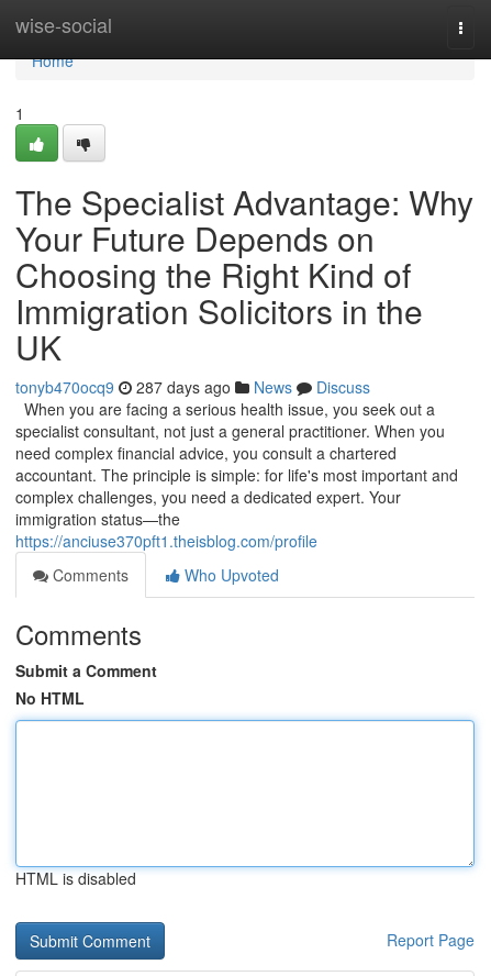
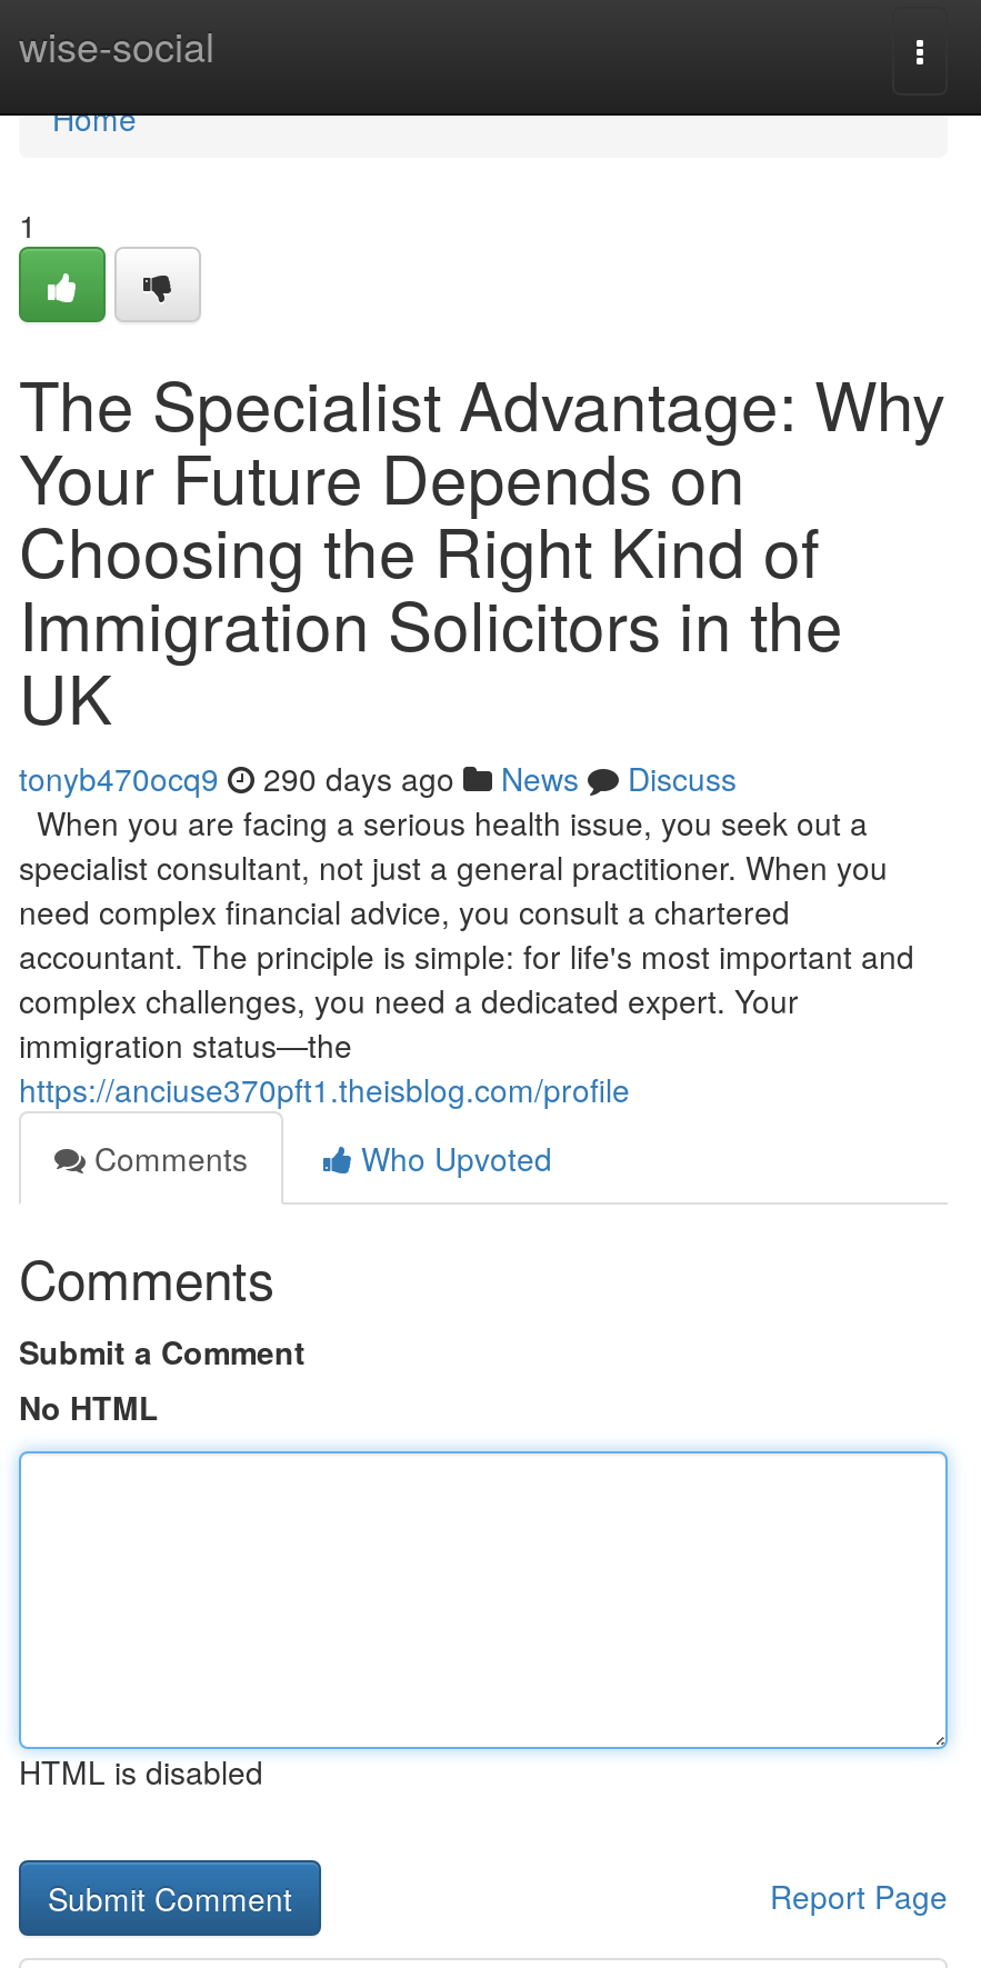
- tonyb470ocq9 287 days ago News Discuss
+ tonyb470ocq9 290 days ago News Discuss
